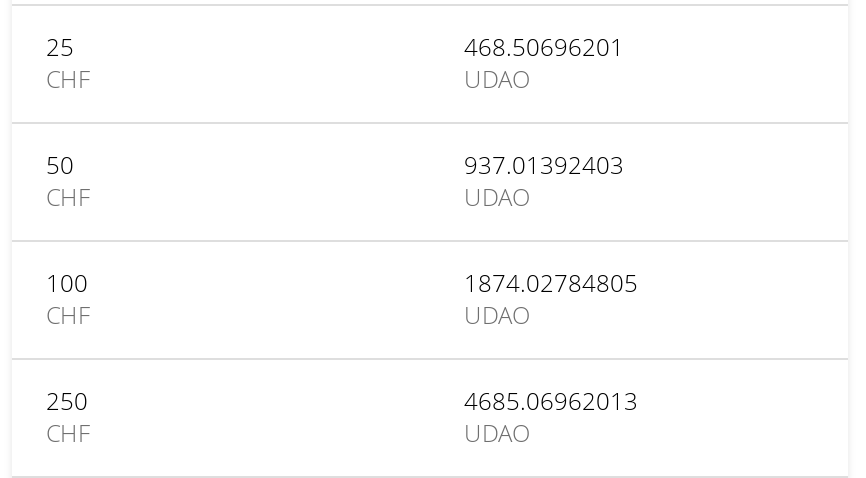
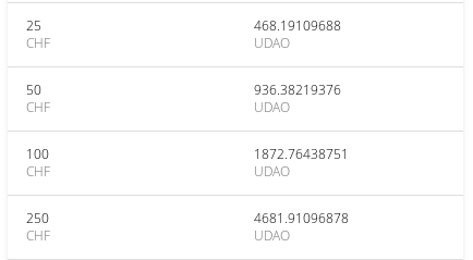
- 468.50696201
+ 468.19109688

- 937.01392403
+ 936.38219376

- 1874.02784805
+ 1872.76438751

- 4685.06962013
+ 4681.91096878
